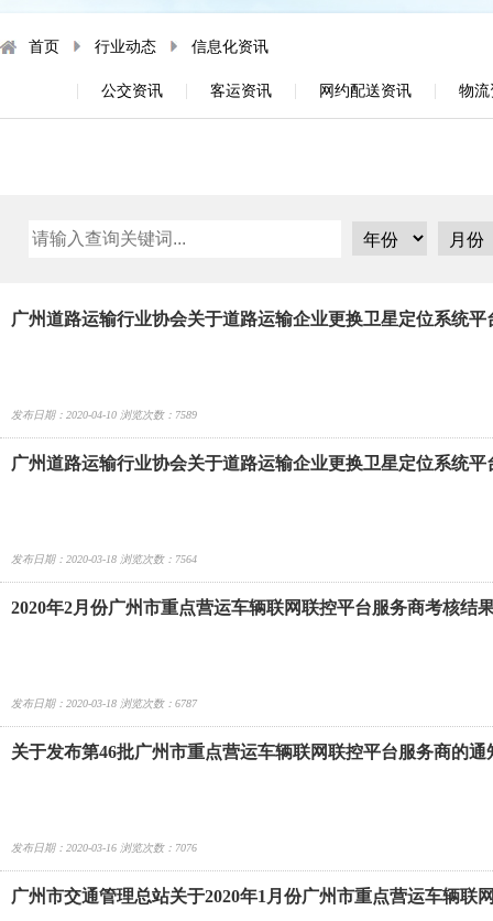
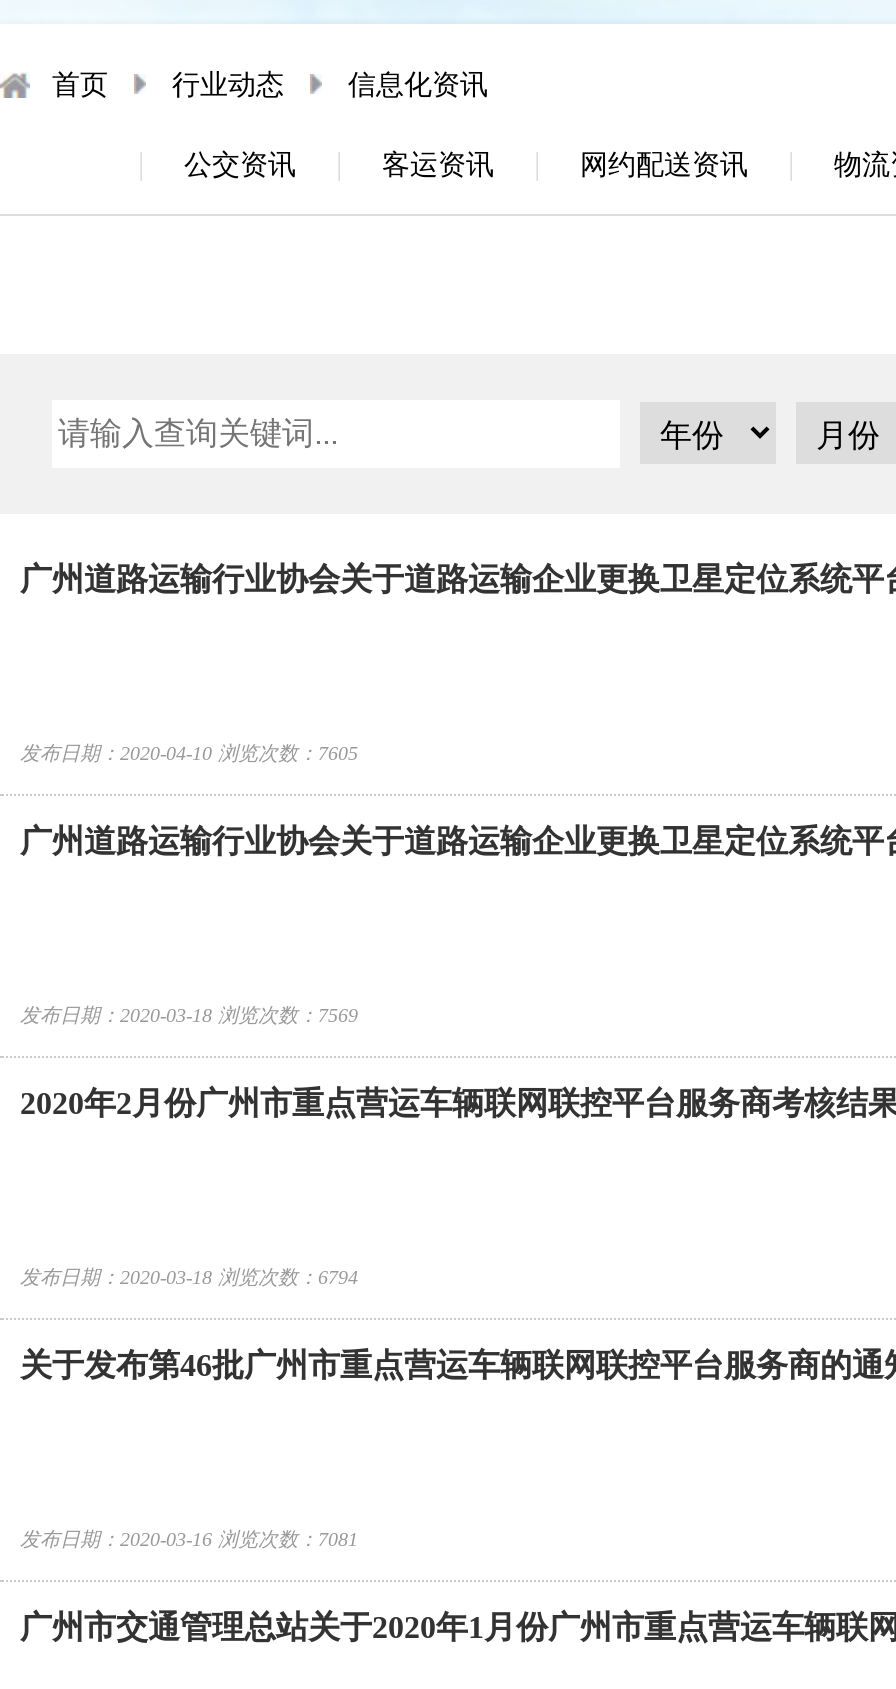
- 发布日期：2020-04-10 浏览次数：7589
+ 发布日期：2020-04-10 浏览次数：7605

- 发布日期：2020-03-18 浏览次数：7564
+ 发布日期：2020-03-18 浏览次数：7569

- 发布日期：2020-03-18 浏览次数：6787
+ 发布日期：2020-03-18 浏览次数：6794

- 发布日期：2020-03-16 浏览次数：7076
+ 发布日期：2020-03-16 浏览次数：7081
